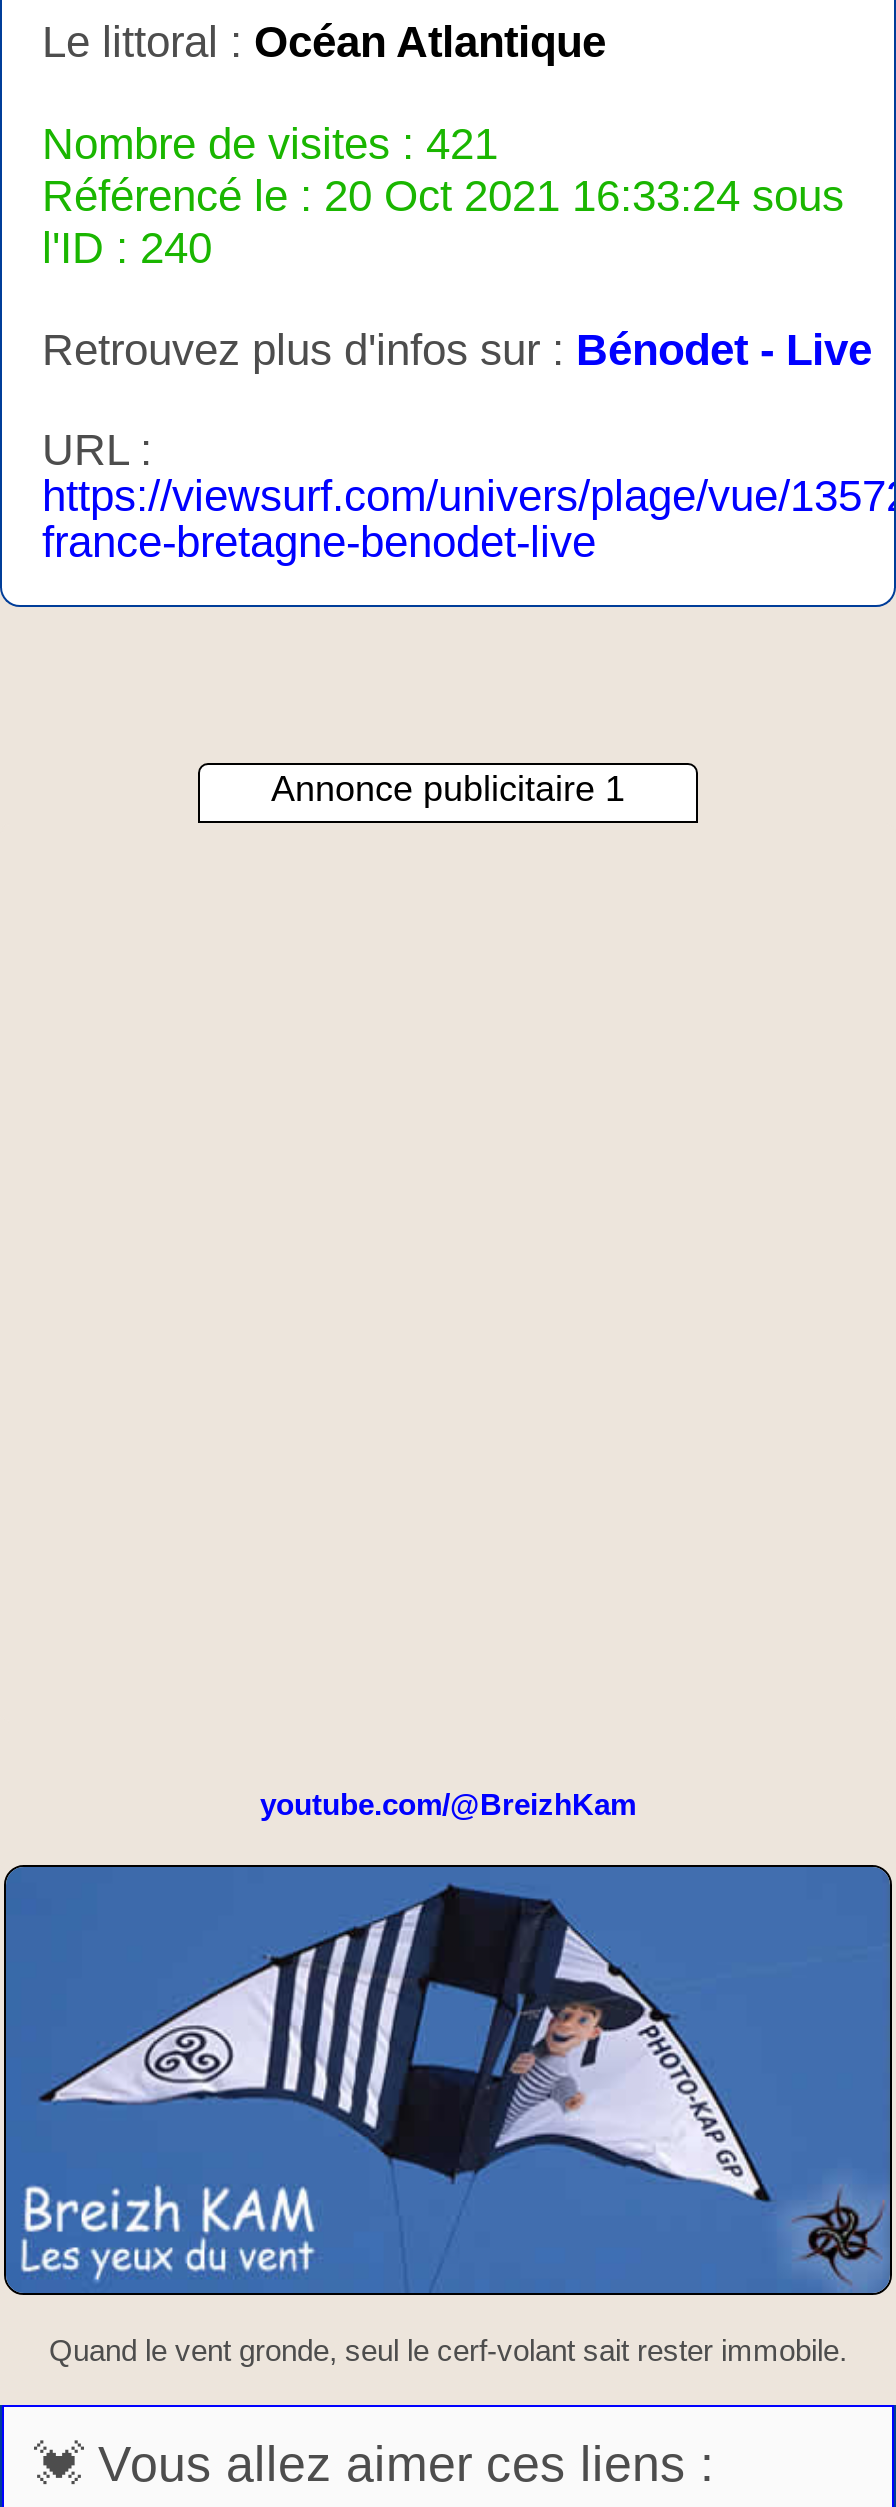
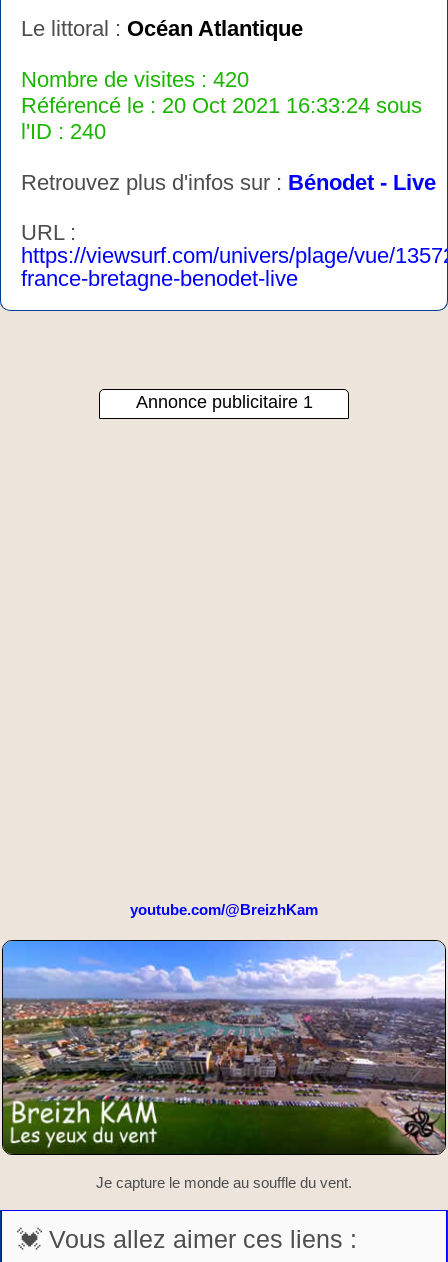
- Nombre de visites : 421
+ Nombre de visites : 420

- [image]
- Quand le vent gronde, seul le cerf-volant sait rester immobile.
+ [image]
+ Je capture le monde au souffle du vent.
